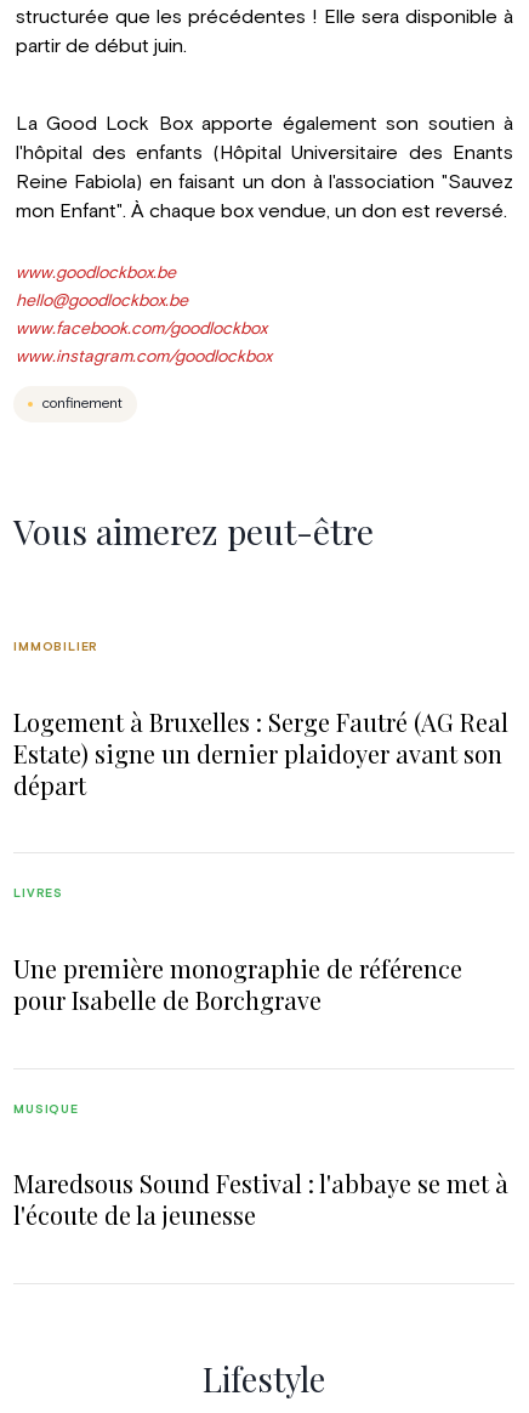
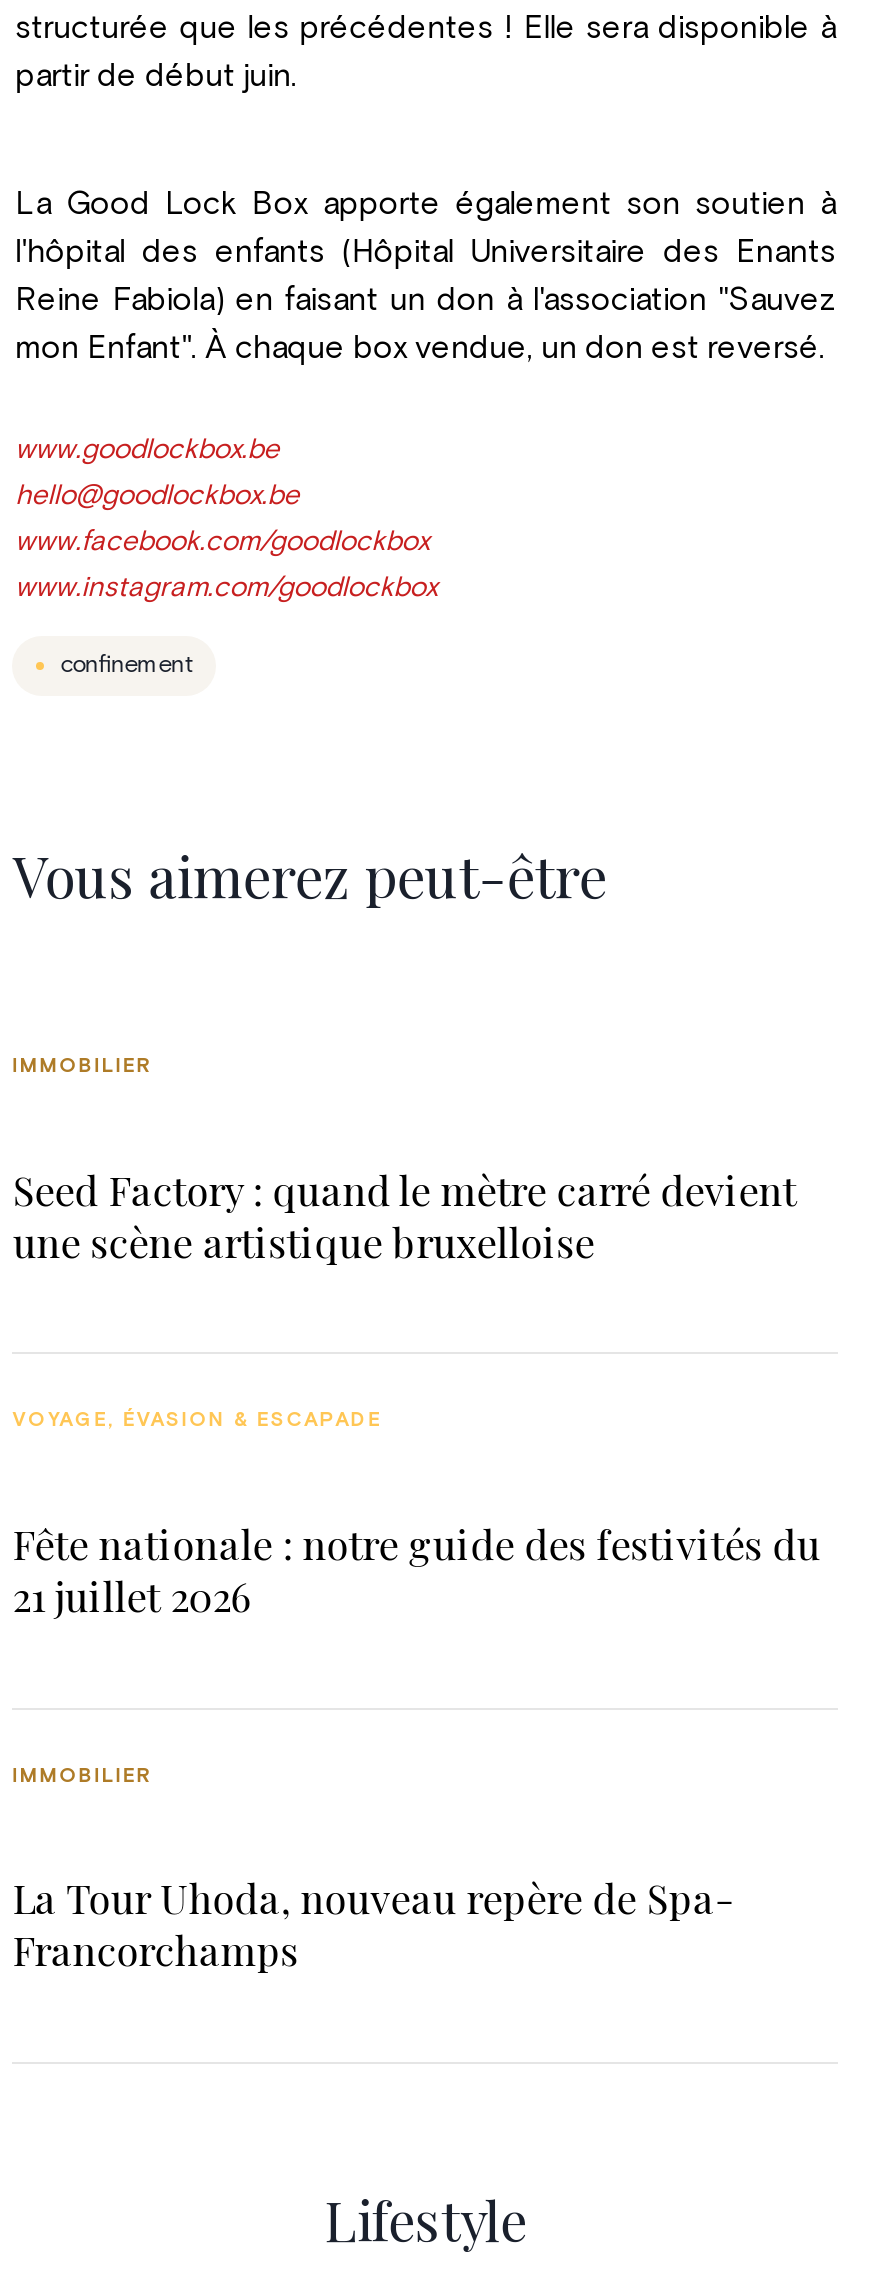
- Logement à Bruxelles : Serge Fautré (AG Real
- Estate) signe un dernier plaidoyer avant son
- départ
+ Seed Factory : quand le mètre carré devient
+ une scène artistique bruxelloise

- LIVRES
+ VOYAGE, ÉVASION & ESCAPADE

- Une première monographie de référence
- pour Isabelle de Borchgrave
+ Fête nationale : notre guide des festivités du
+ 21 juillet 2026

- MUSIQUE
+ IMMOBILIER

- Maredsous Sound Festival : l'abbaye se met à
- l'écoute de la jeunesse
+ La Tour Uhoda, nouveau repère de Spa-
+ Francorchamps
